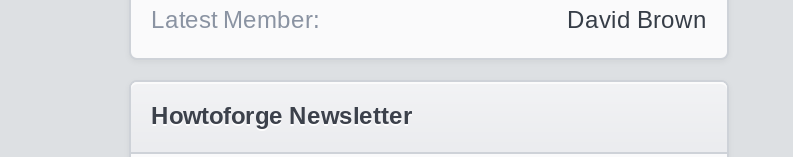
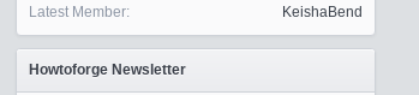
- David Brown
+ KeishaBend
